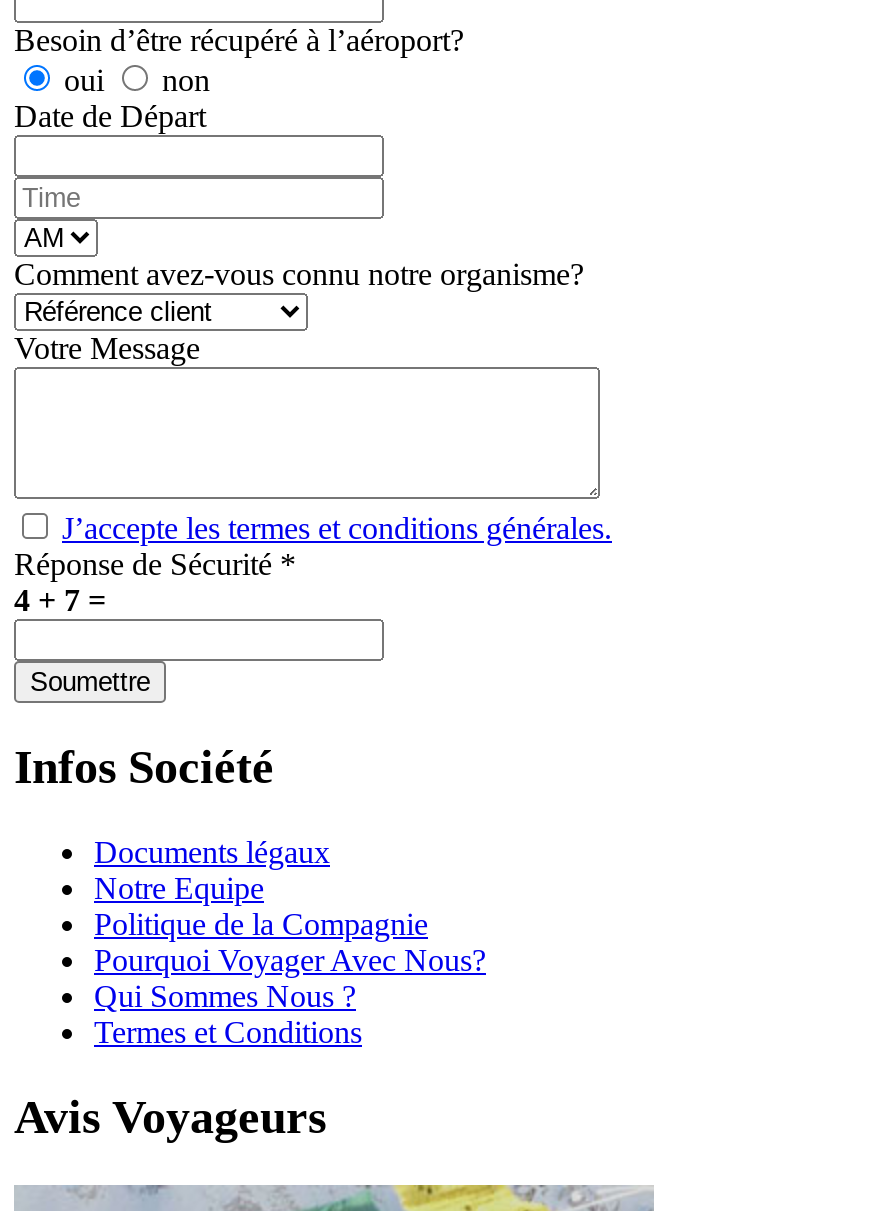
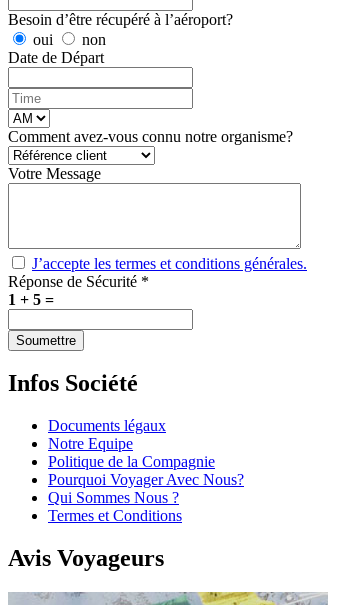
- 4 + 7 =
+ 1 + 5 =
